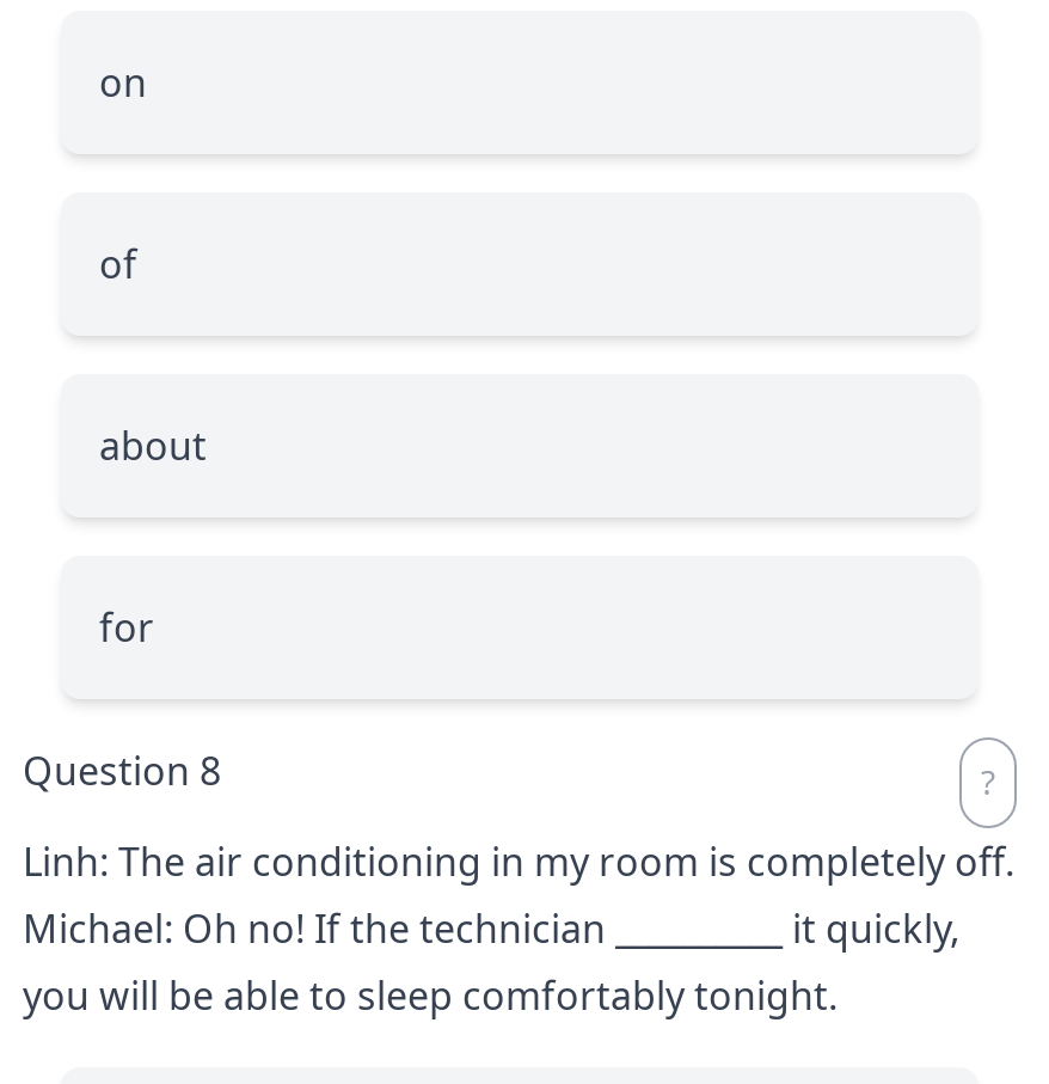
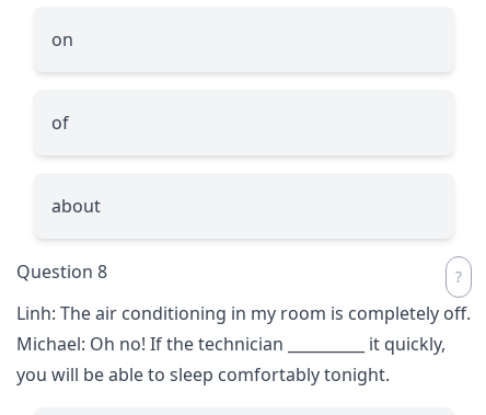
- for
